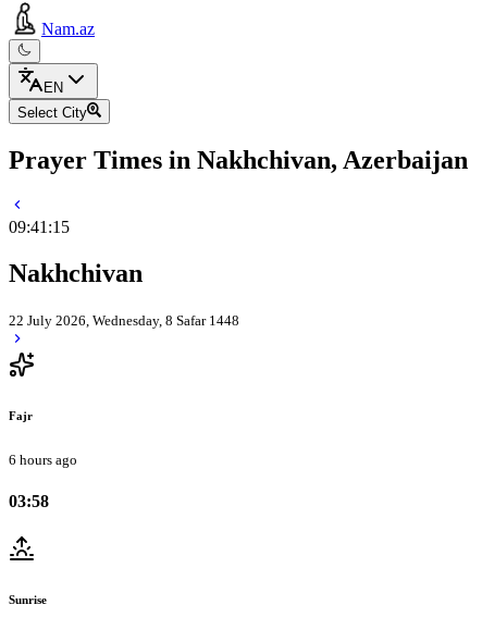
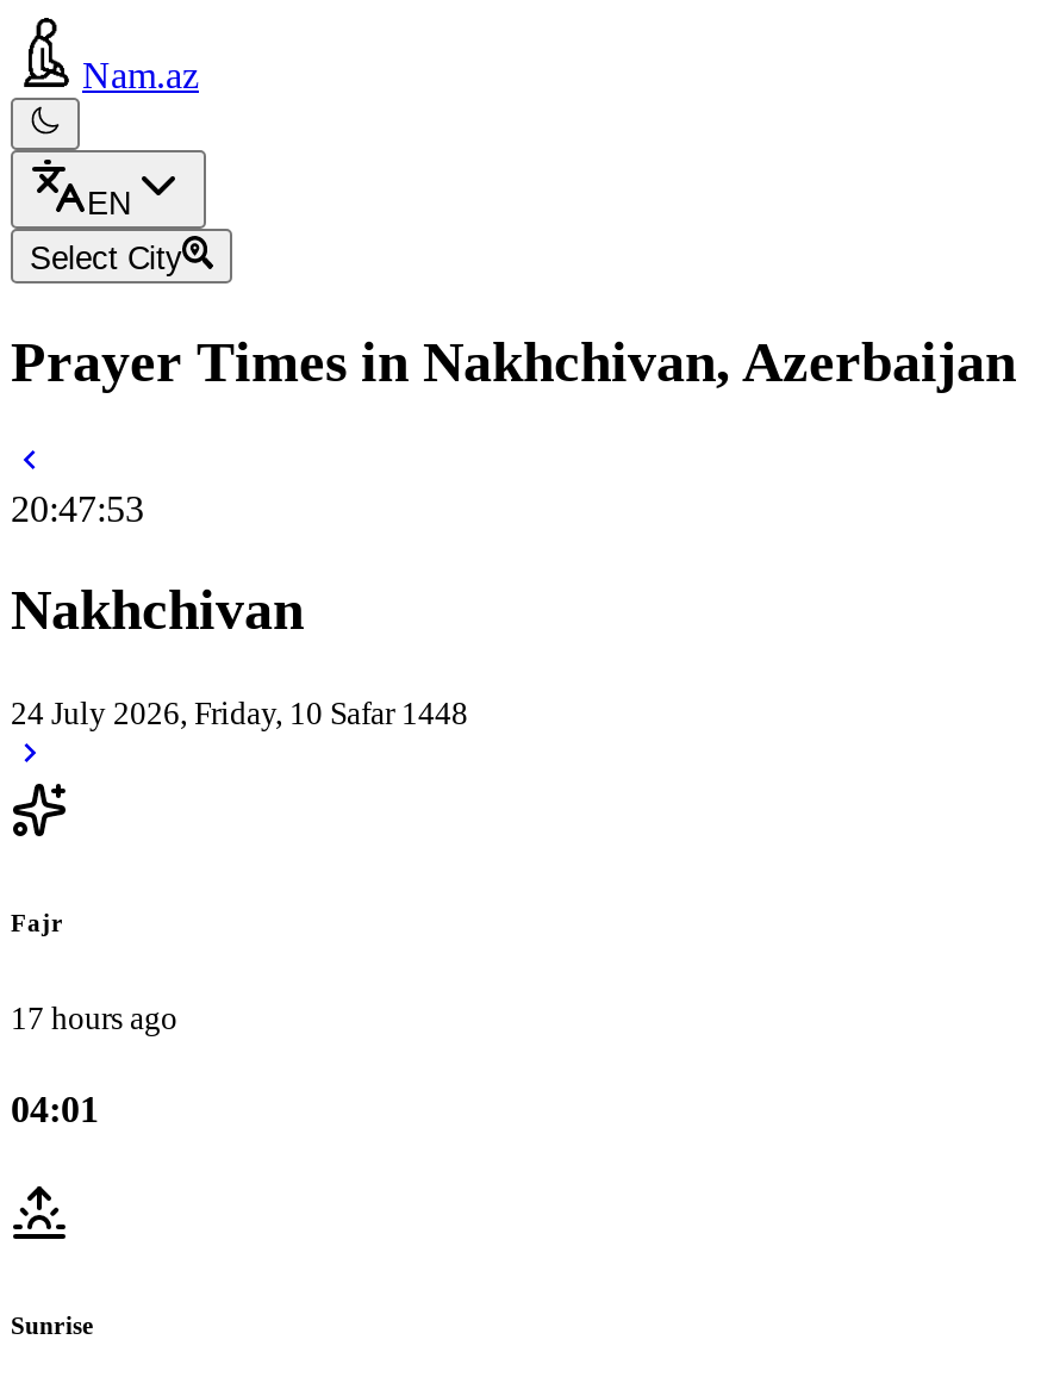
- 09:41:15
+ 20:47:53

- 22 July 2026, Wednesday, 8 Safar 1448
+ 24 July 2026, Friday, 10 Safar 1448

- 6 hours ago
+ 17 hours ago

- 03:58
+ 04:01
